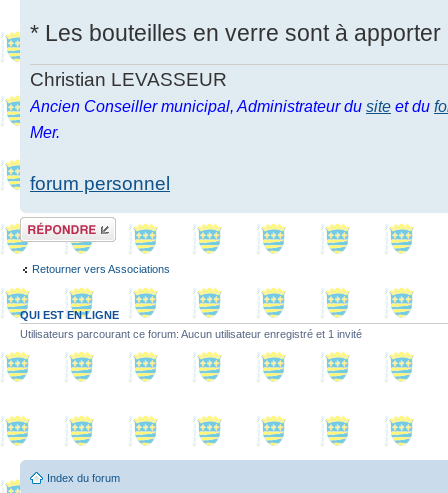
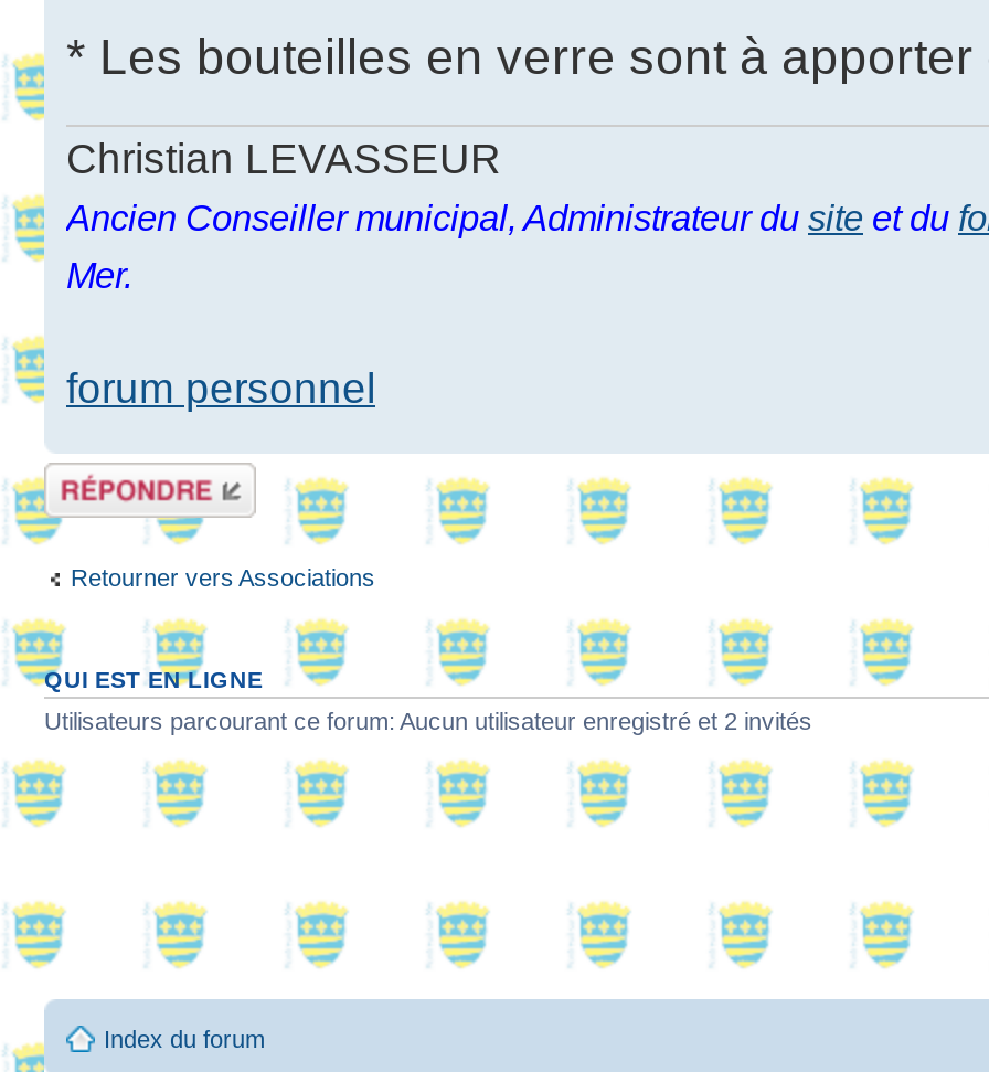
- Utilisateurs parcourant ce forum: Aucun utilisateur enregistré et 1 invité
+ Utilisateurs parcourant ce forum: Aucun utilisateur enregistré et 2 invités
